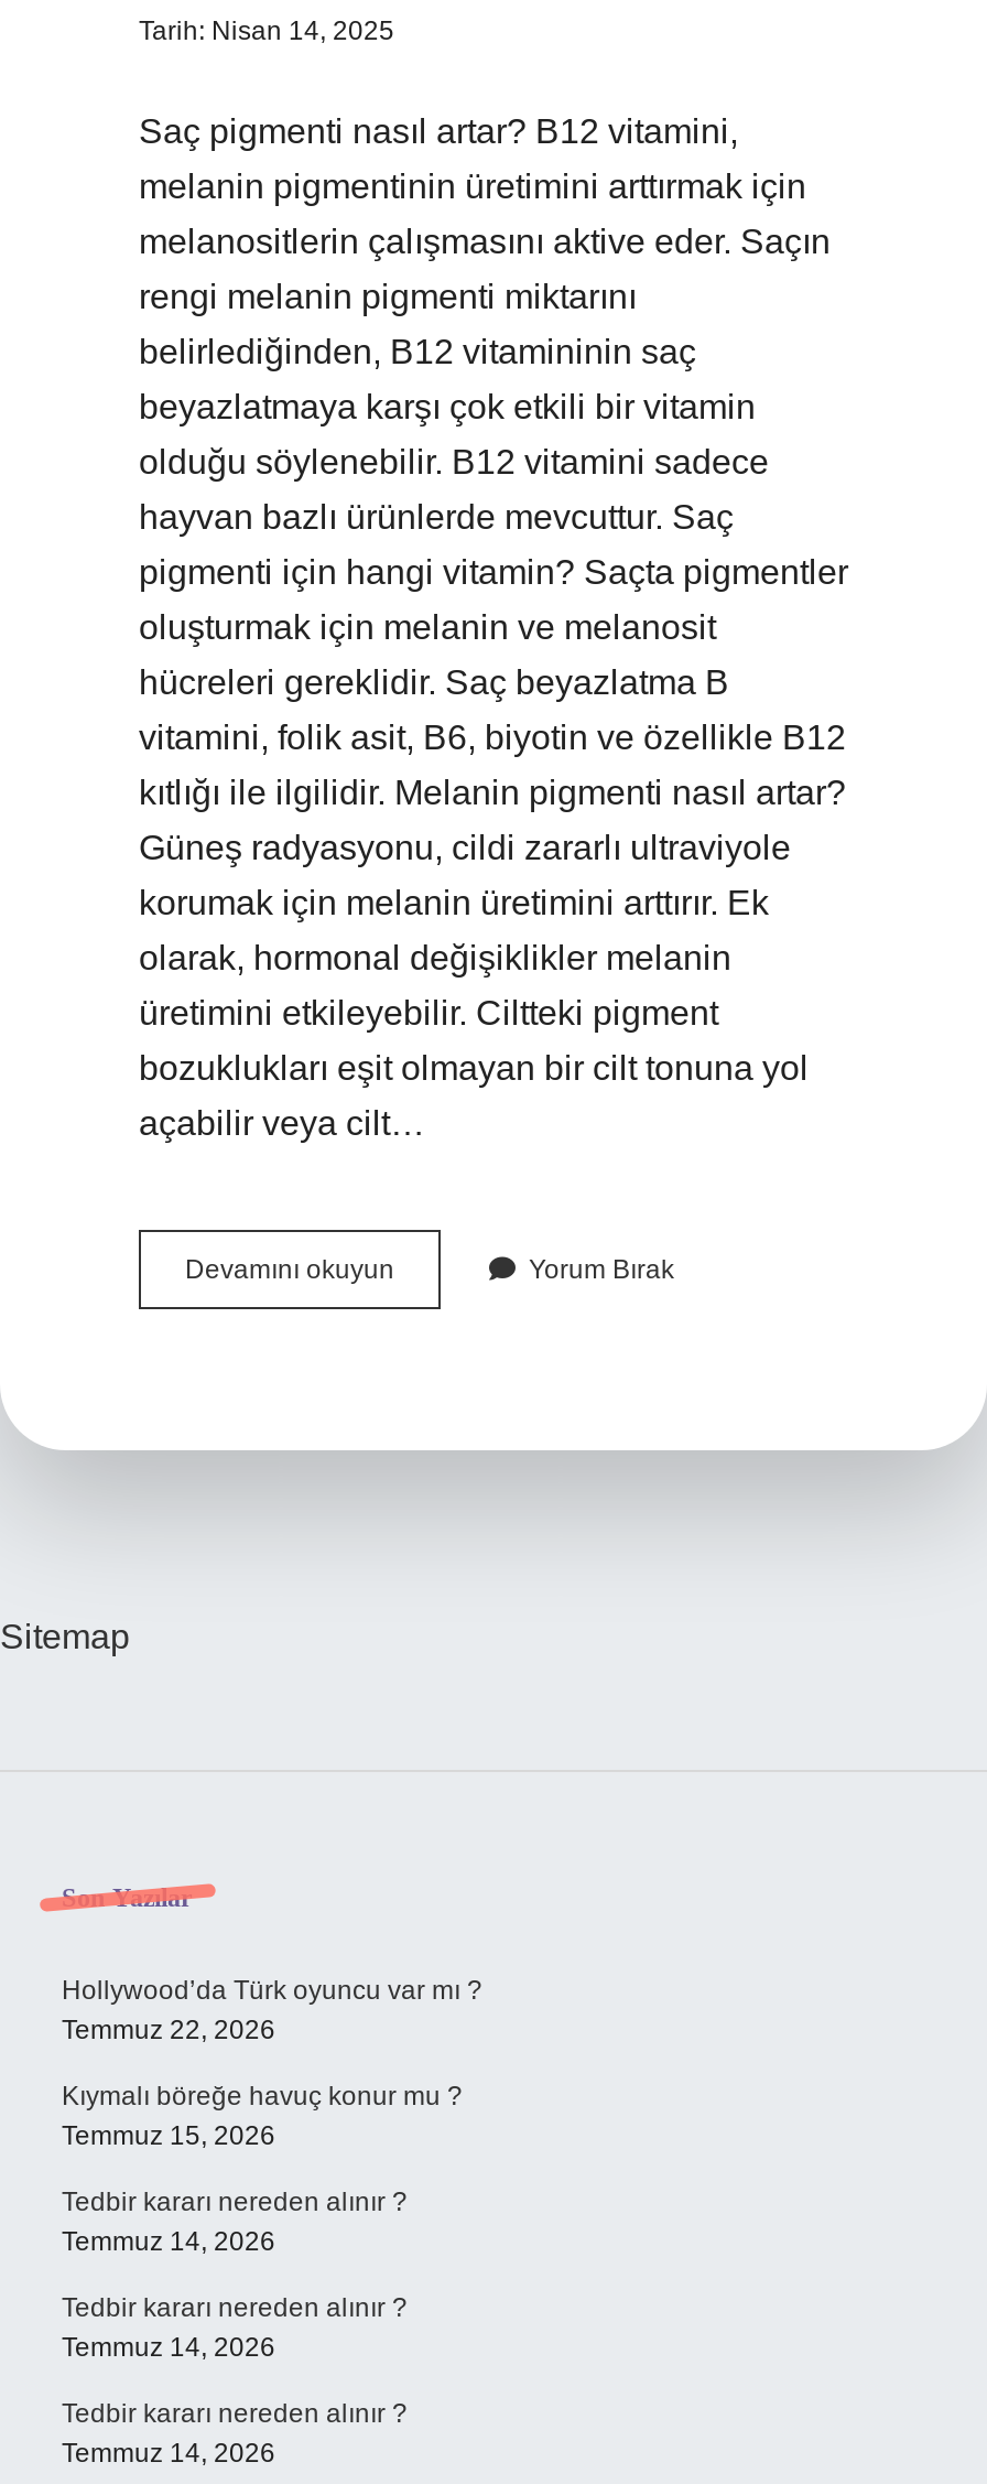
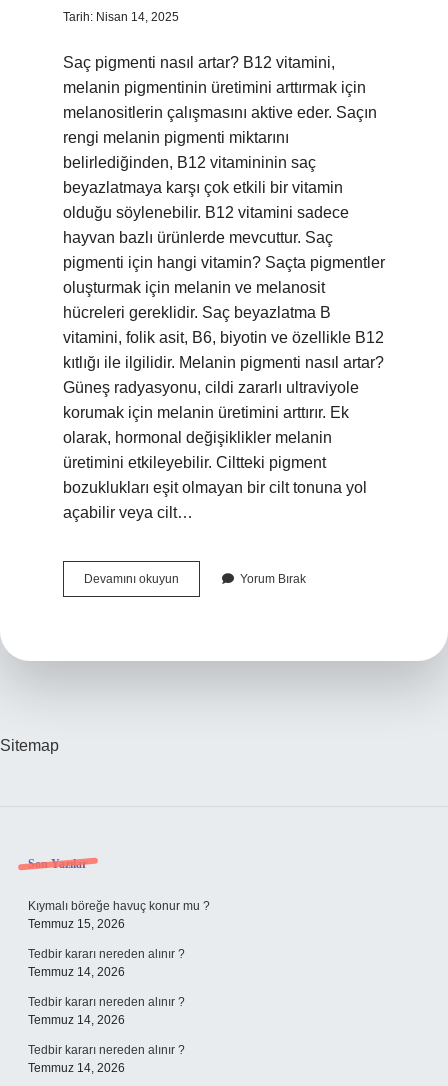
- Hollywood’da Türk oyuncu var mı ?
- Temmuz 22, 2026
